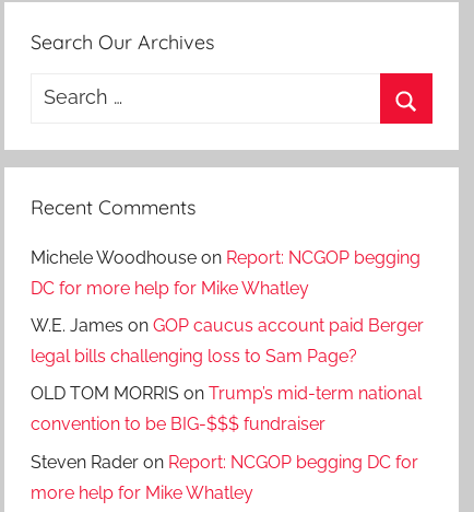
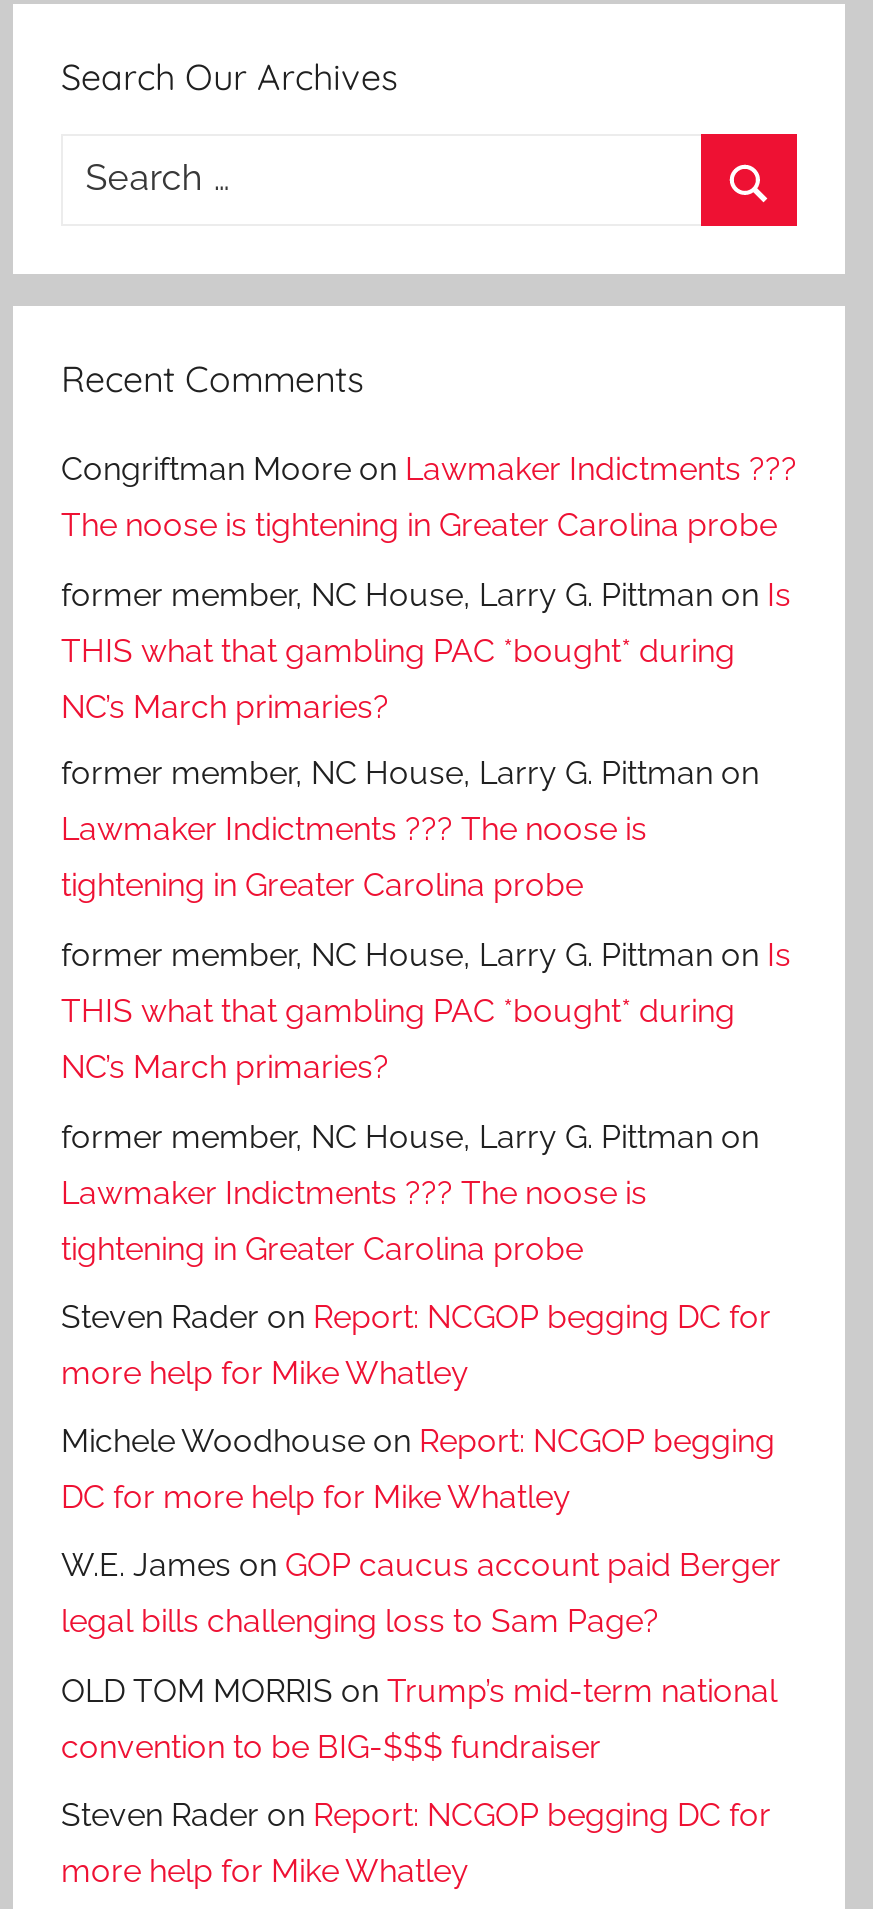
+ Congriftman Moore on Lawmaker Indictments ???
+ The noose is tightening in Greater Carolina probe
+ former member, NC House, Larry G. Pittman on Is
+ THIS what that gambling PAC *bought* during
+ NC’s March primaries?
+ former member, NC House, Larry G. Pittman on
+ Lawmaker Indictments ??? The noose is
+ tightening in Greater Carolina probe
+ former member, NC House, Larry G. Pittman on Is
+ THIS what that gambling PAC *bought* during
+ NC’s March primaries?
+ former member, NC House, Larry G. Pittman on
+ Lawmaker Indictments ??? The noose is
+ tightening in Greater Carolina probe
+ Steven Rader on Report: NCGOP begging DC for
+ more help for Mike Whatley
